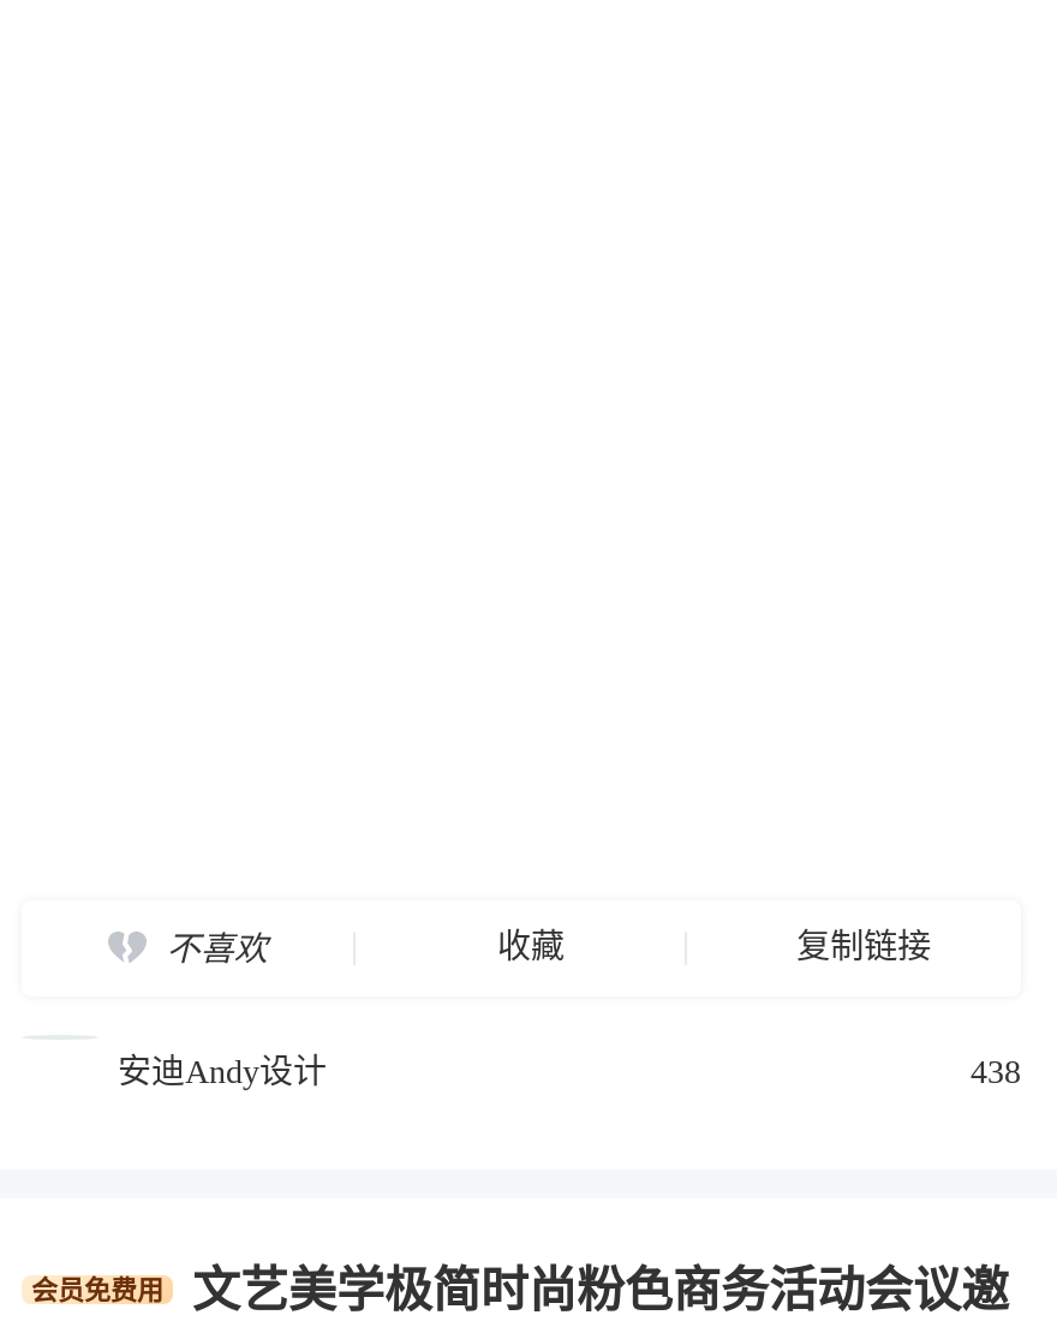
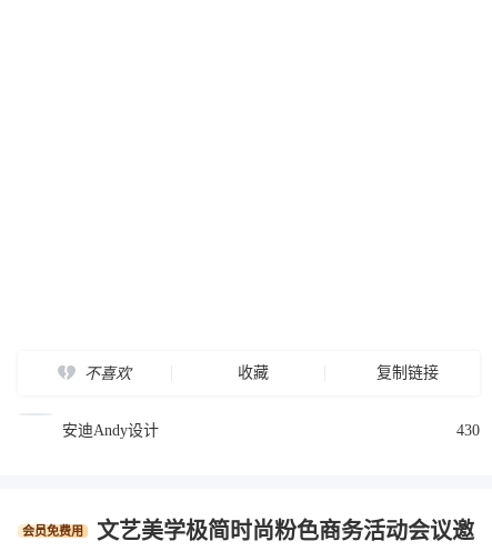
- 438
+ 430
